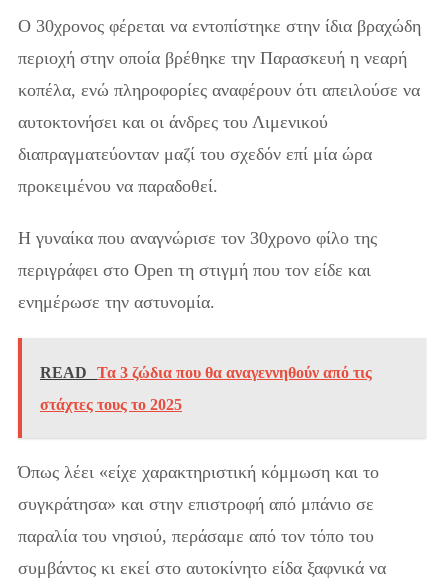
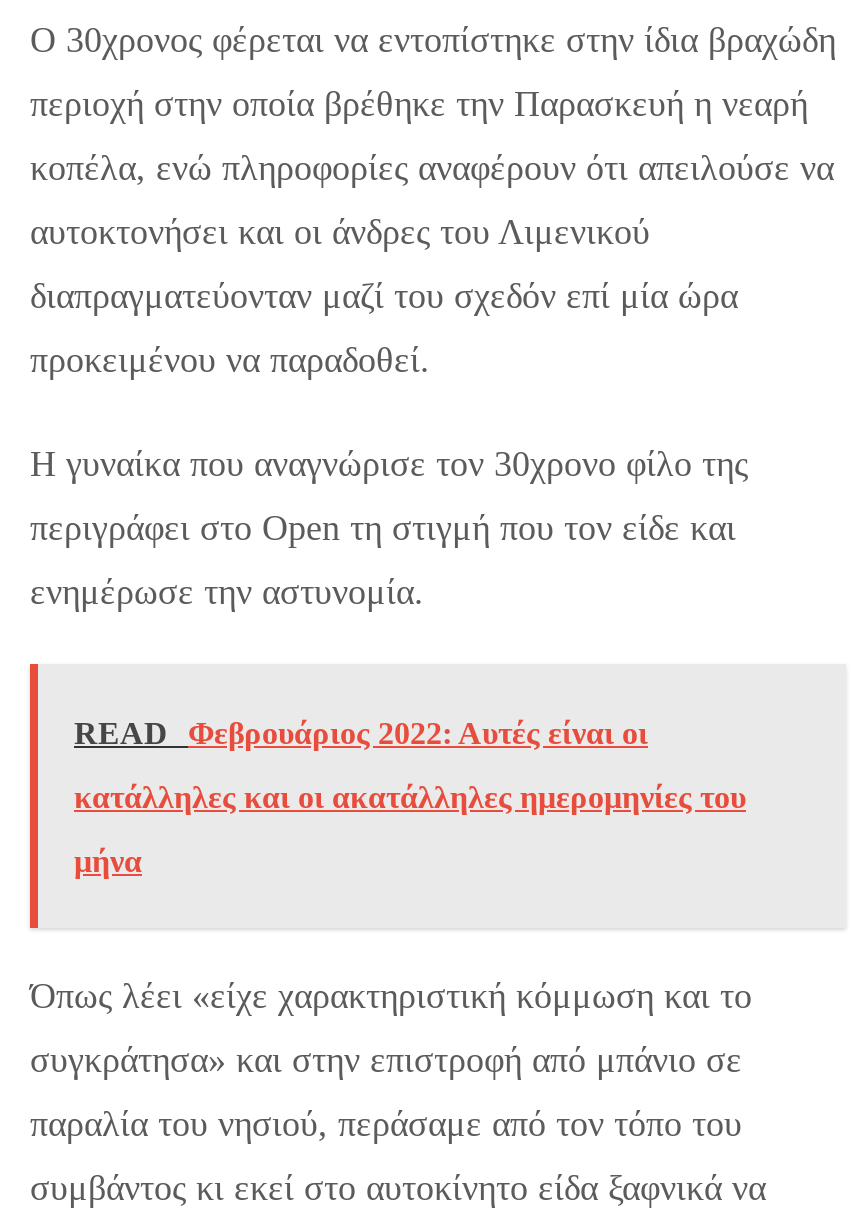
- READ Τα 3 ζώδια που θα αναγεννηθούν από τις
- στάχτες τους το 2025
+ READ Φεβρουάριος 2022: Αυτές είναι οι
+ κατάλληλες και οι ακατάλληλες ημερομηνίες του
+ μήνα
